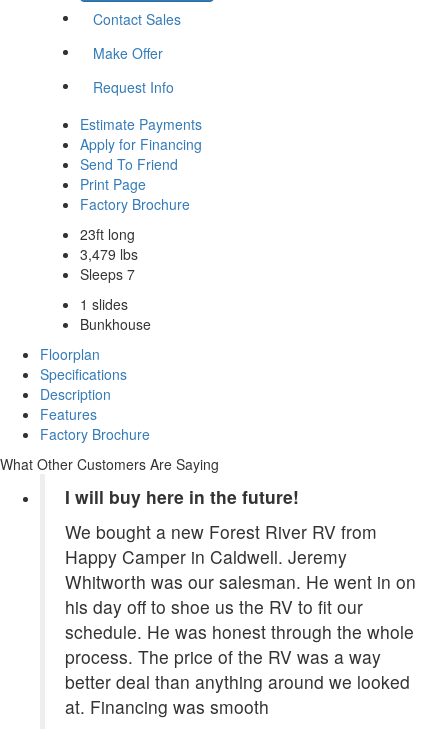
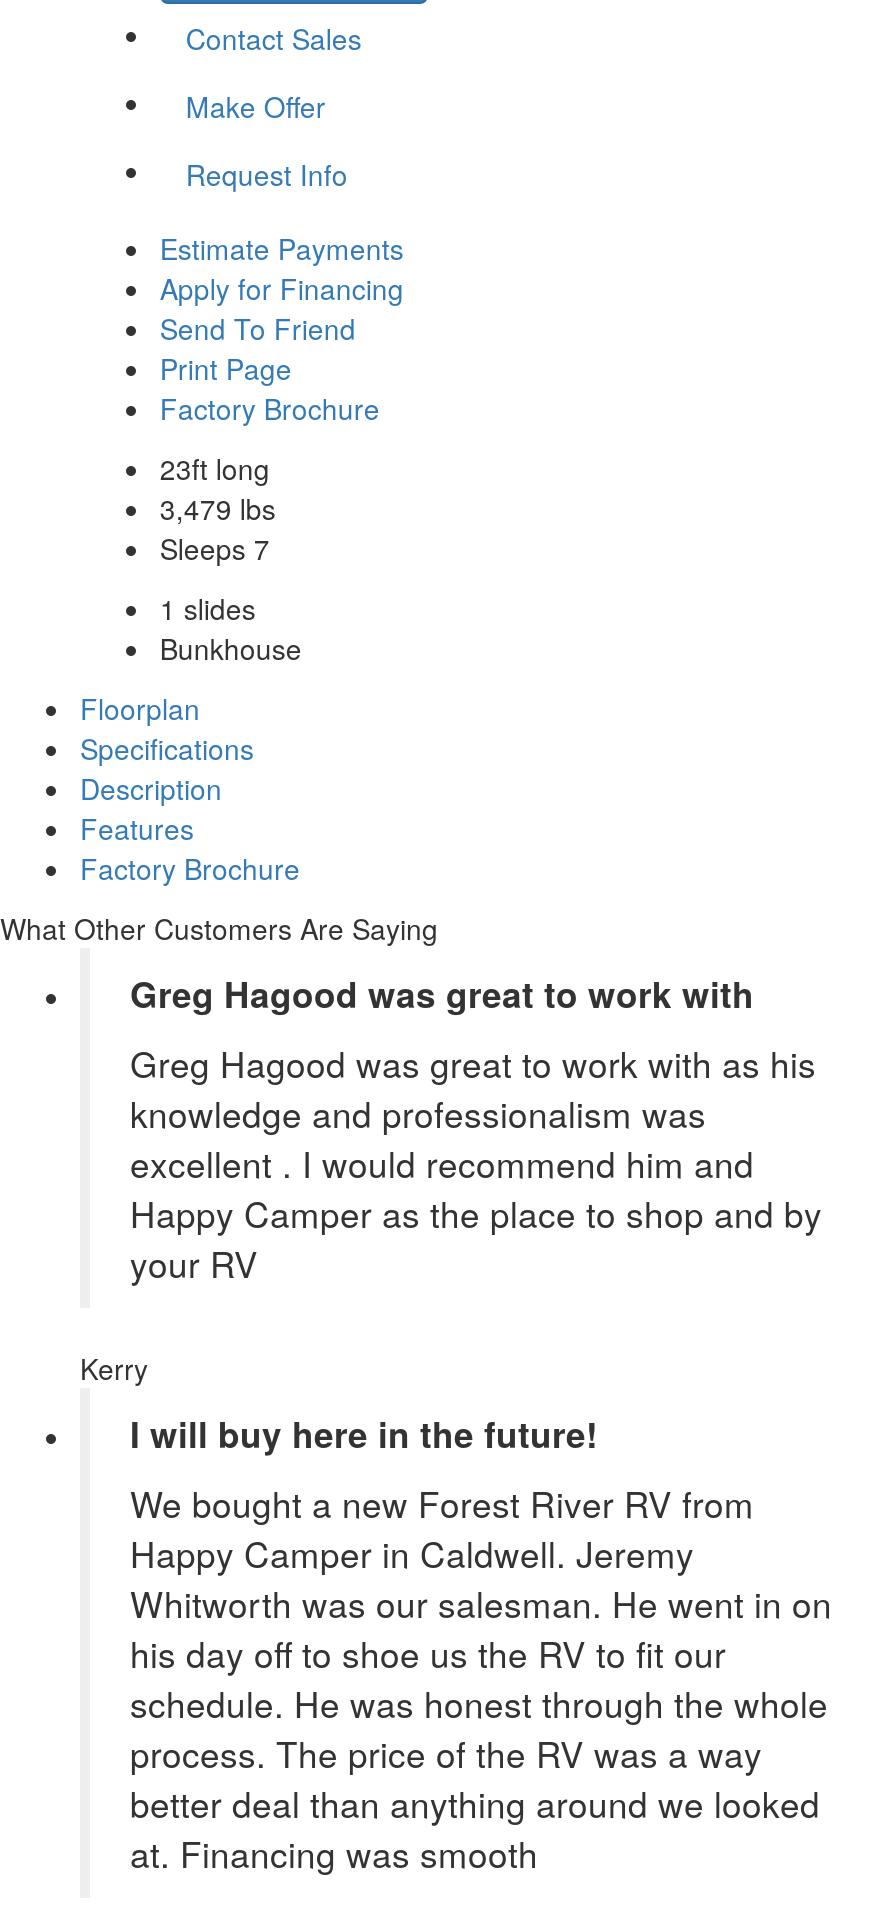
+ Greg Hagood was great to work with
+ Greg Hagood was great to work with as his
+ knowledge and professionalism was
+ excellent . I would recommend him and
+ Happy Camper as the place to shop and by
+ your RV
+ Kerry
